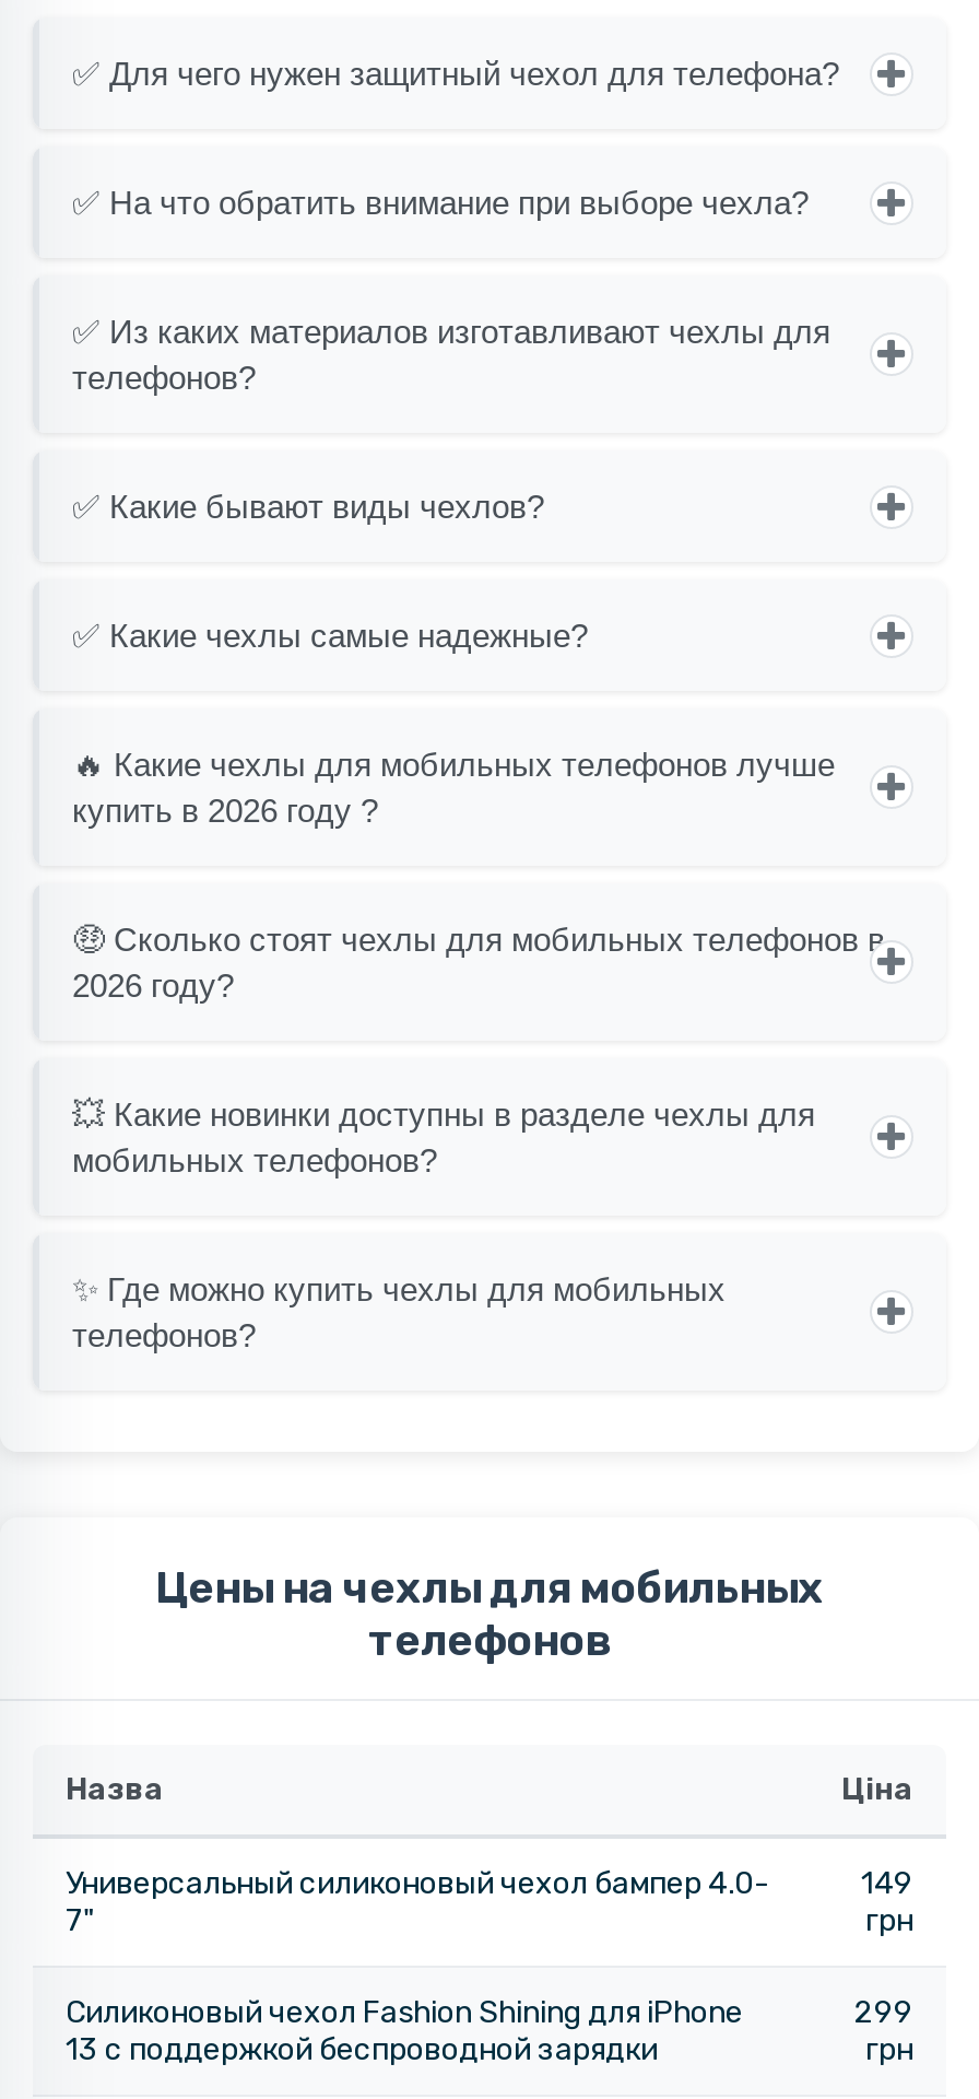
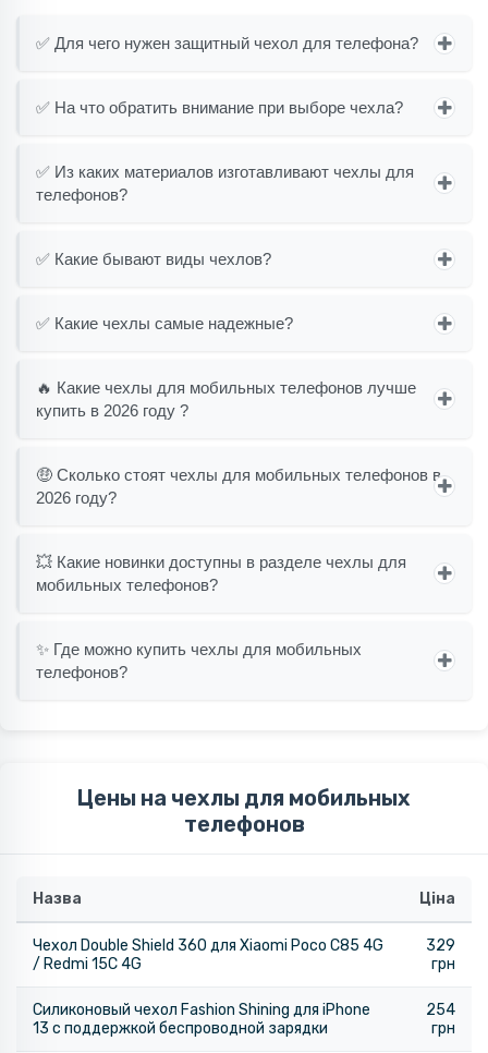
- Универсальный силиконовый чехол бампер 4.0-
- 7"
+ Чехол Double Shield 360 для Xiaomi Poco C85 4G
+ / Redmi 15C 4G

- 149
+ 329

- 299
+ 254
